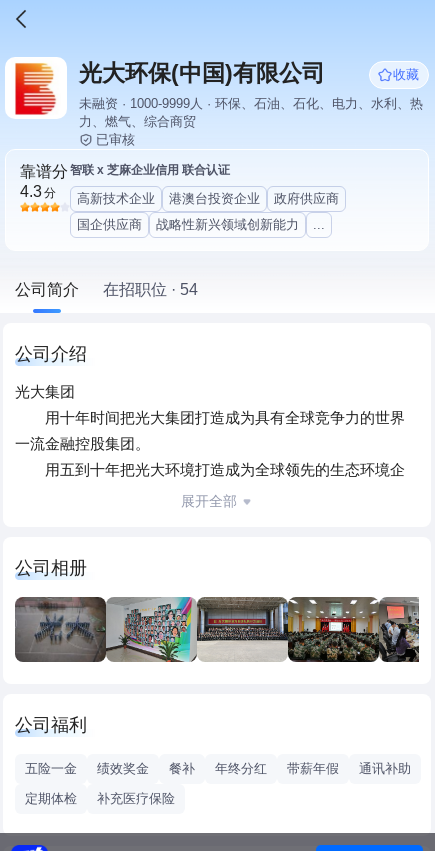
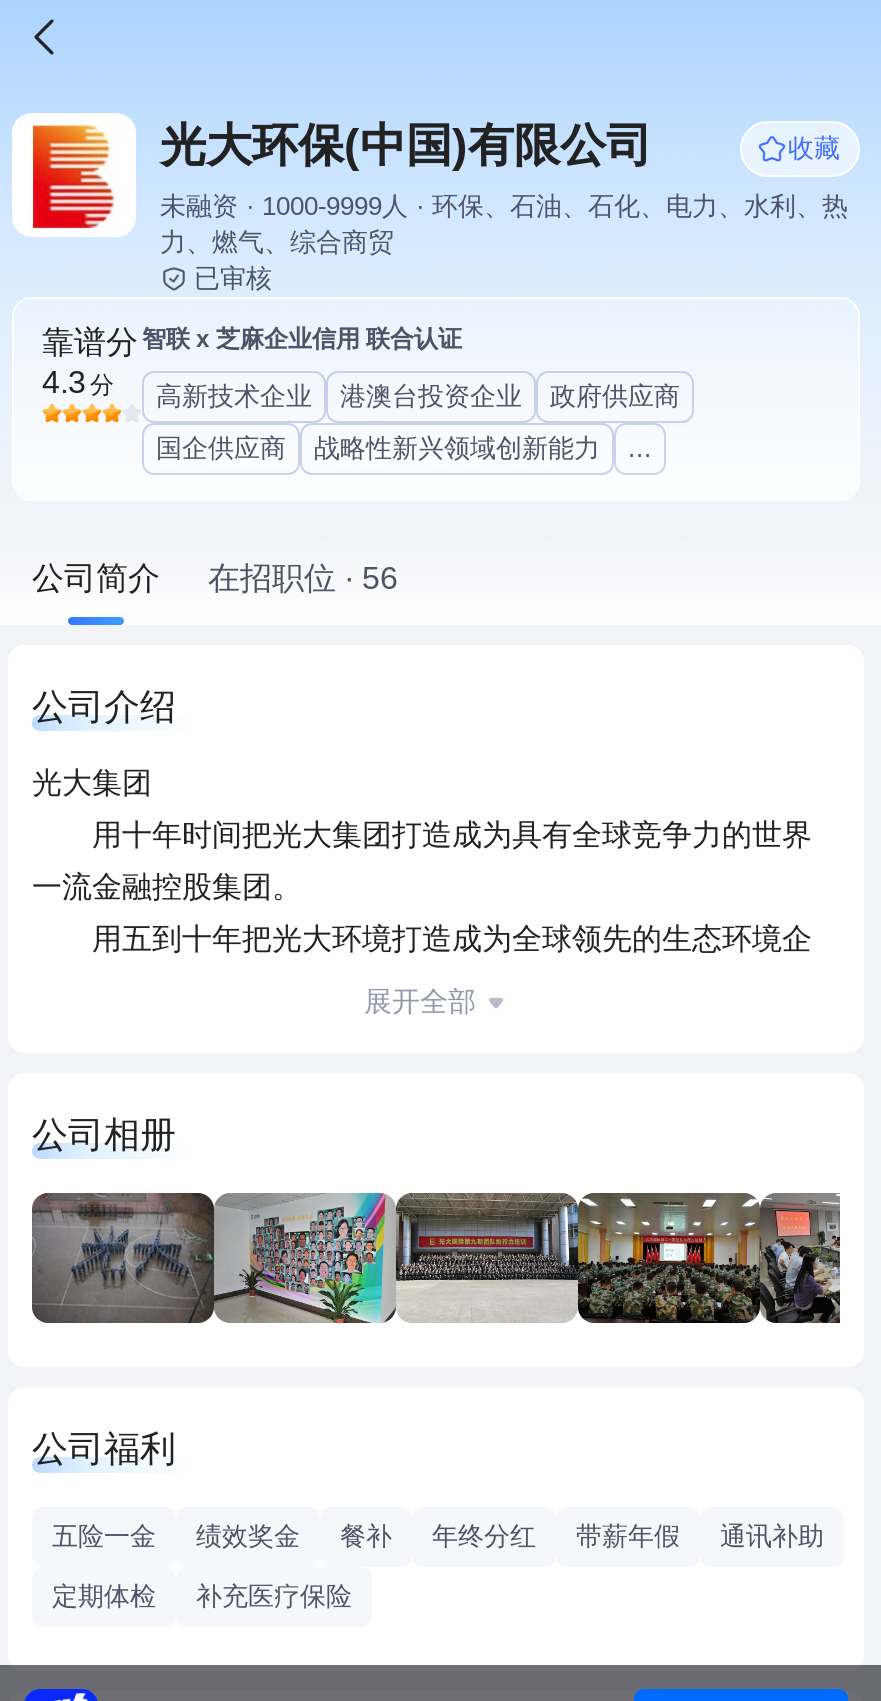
- 公司简介 在招职位 · 54
+ 公司简介 在招职位 · 56
